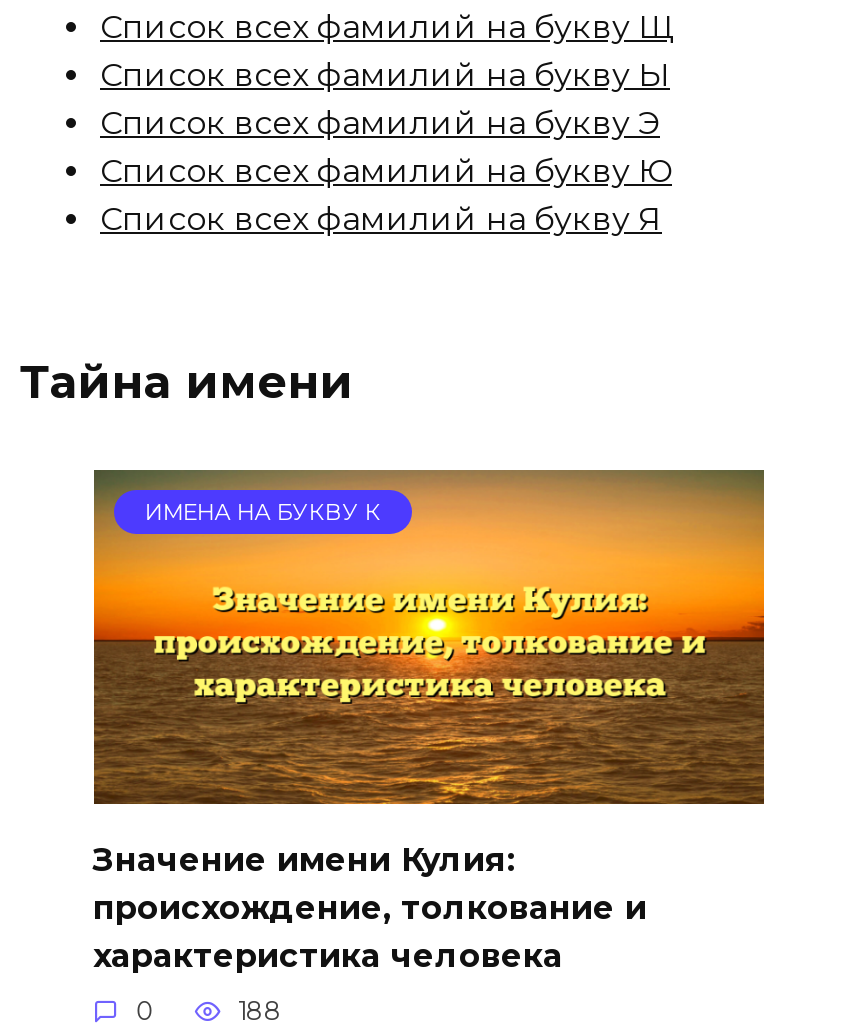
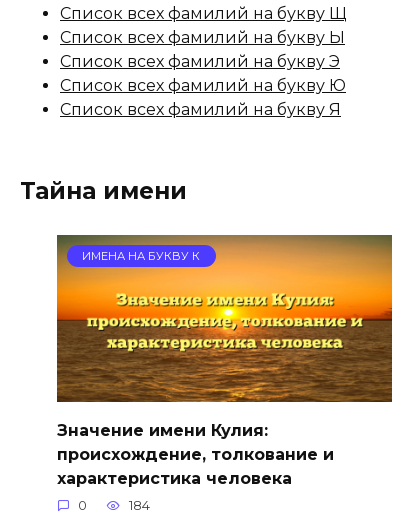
- 188
+ 184
